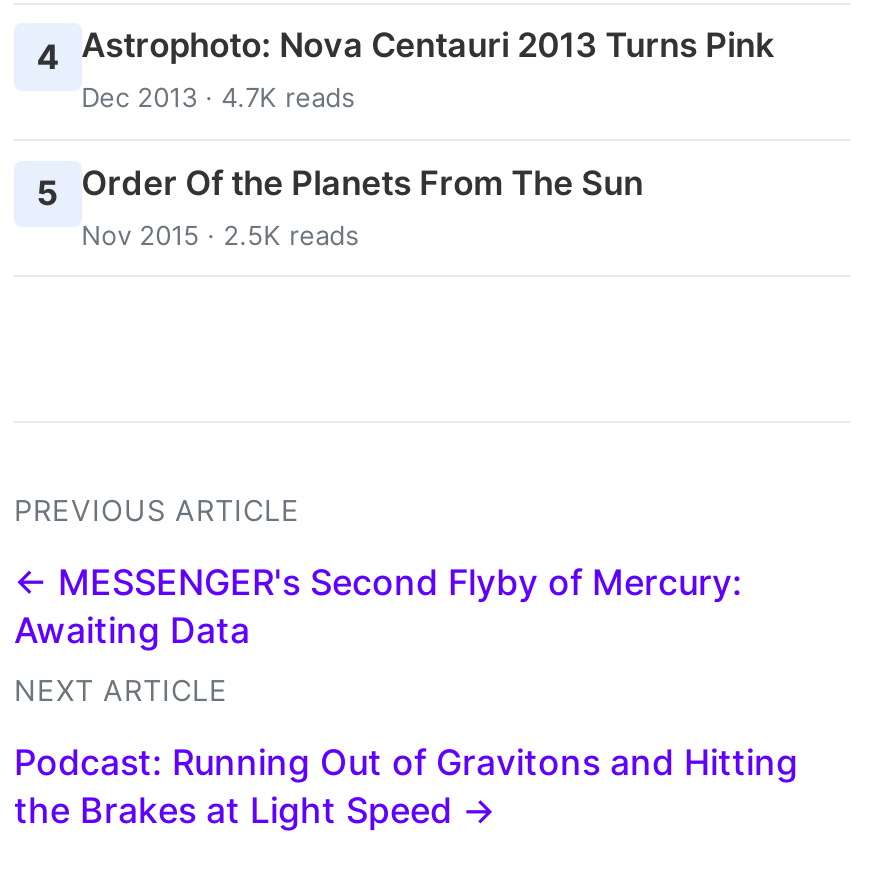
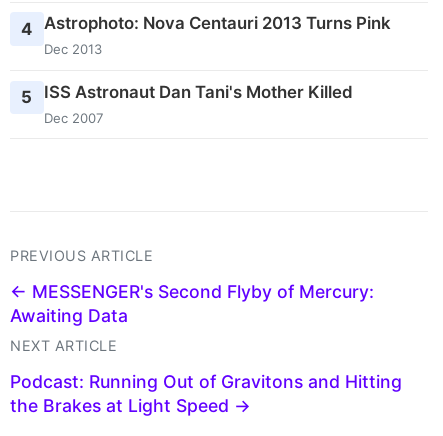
- Dec 2013 · 4.7K reads
+ Dec 2013

- 5 Order Of the Planets From The Sun
- Nov 2015 · 2.5K reads
+ 5 ISS Astronaut Dan Tani's Mother Killed
+ Dec 2007
